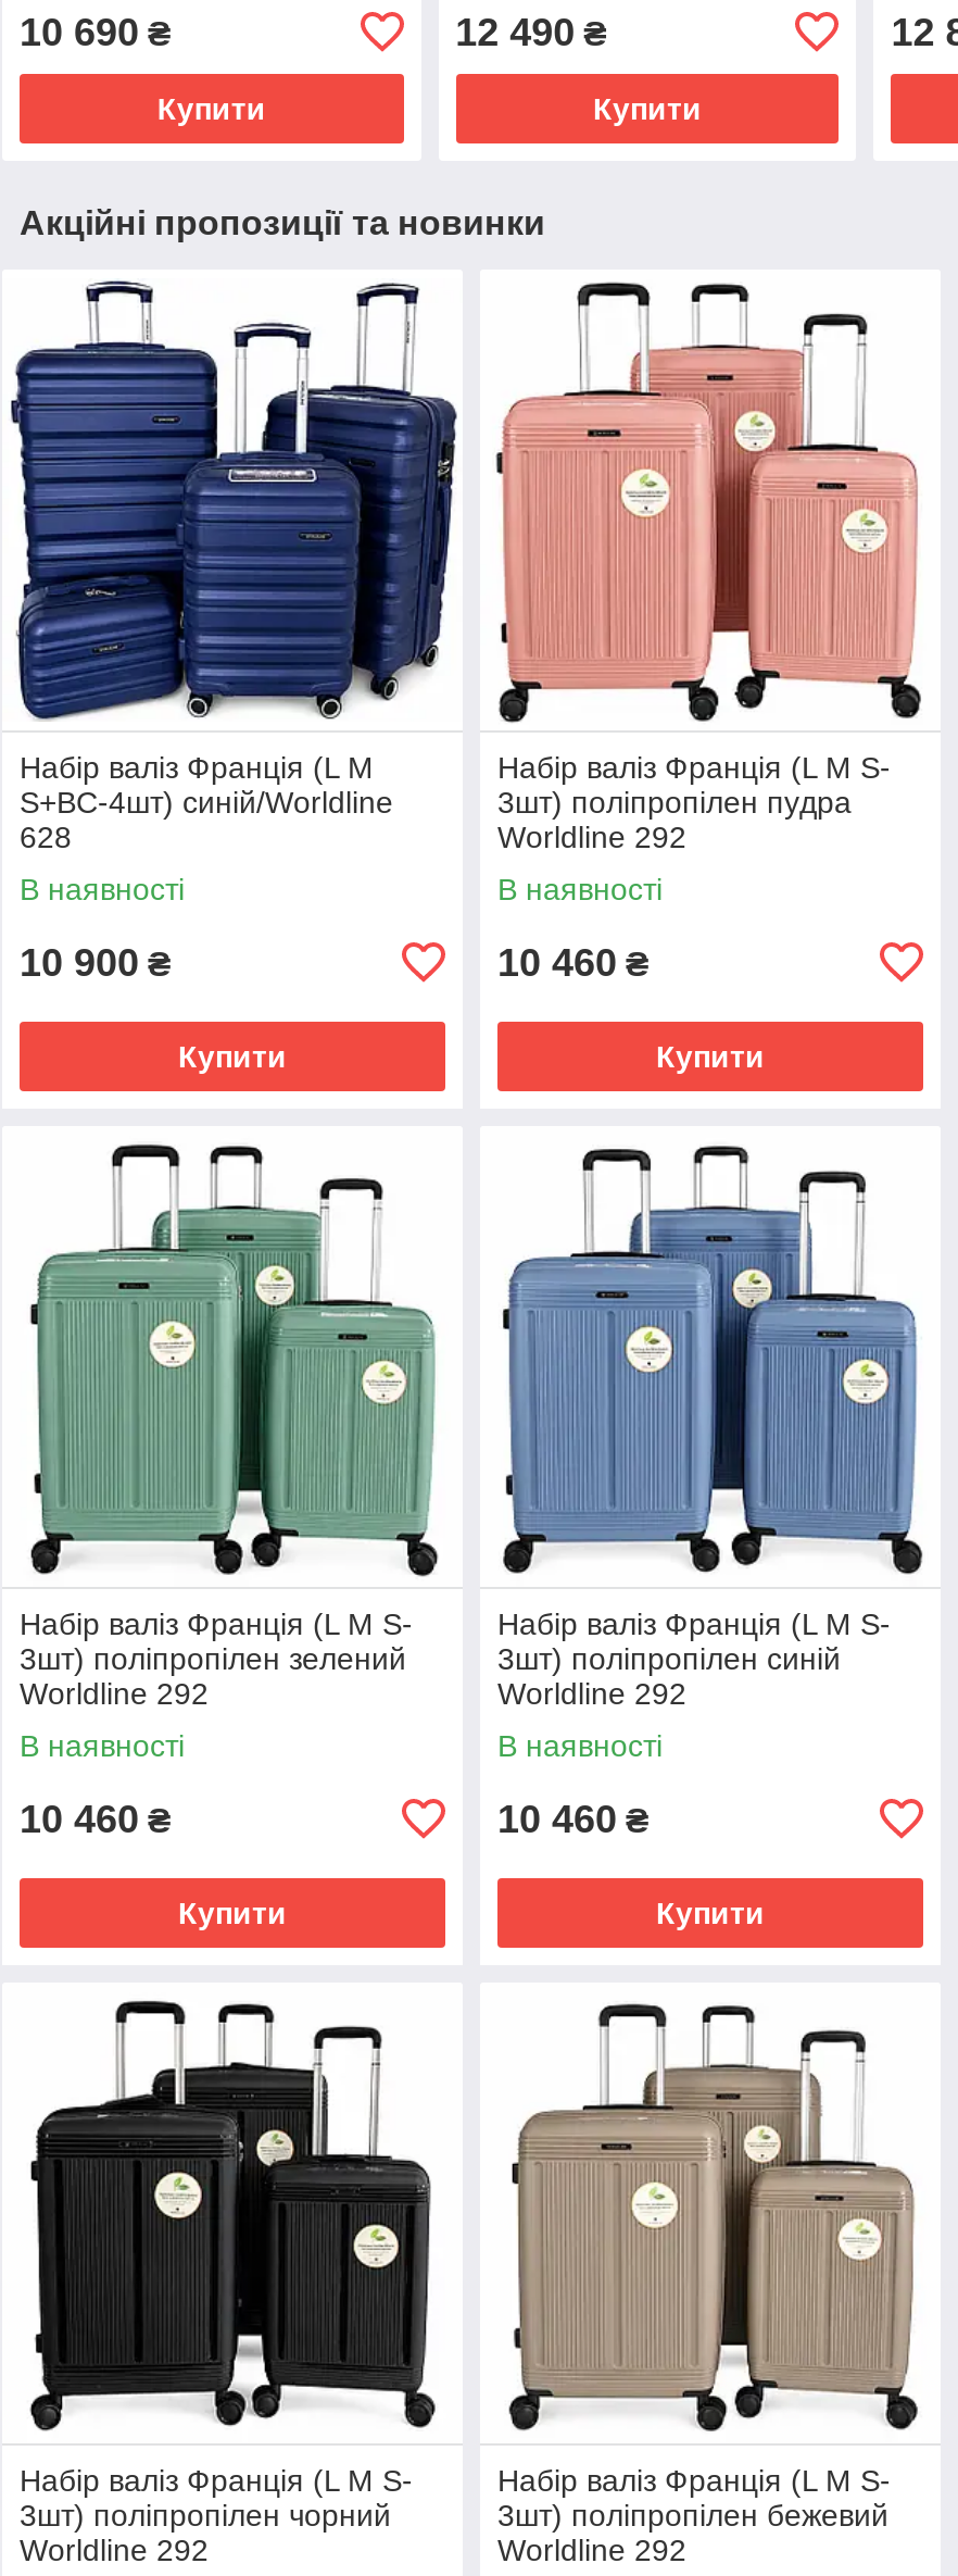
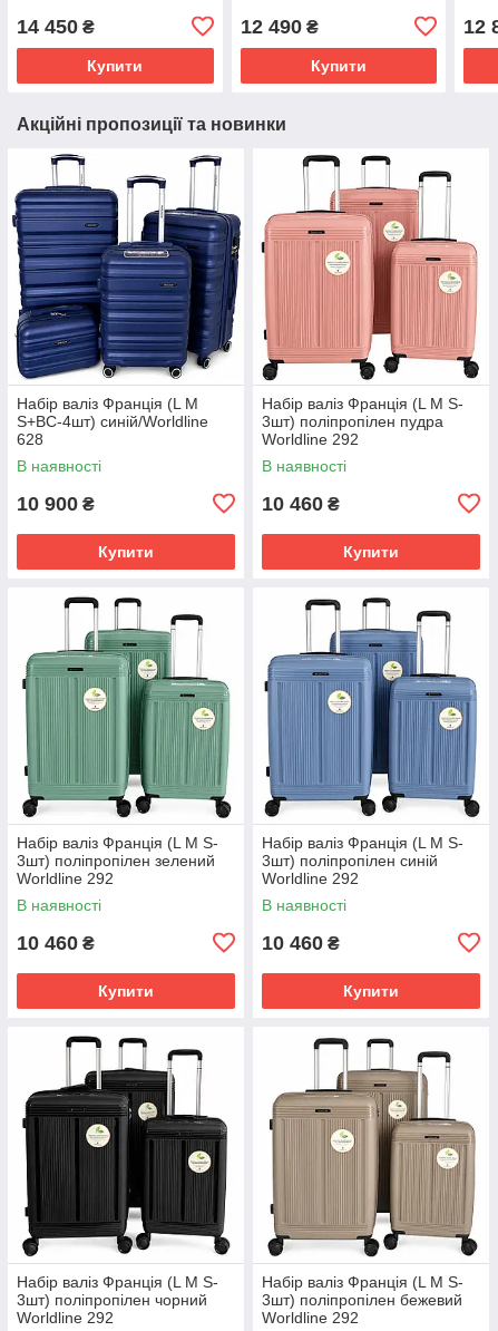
- 10 690 ₴
+ 14 450 ₴
